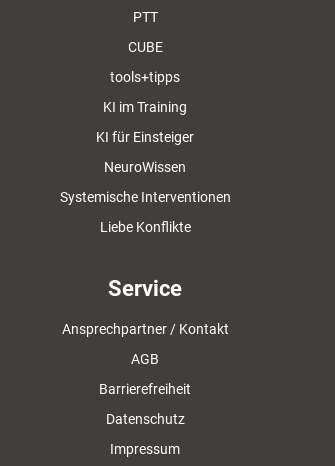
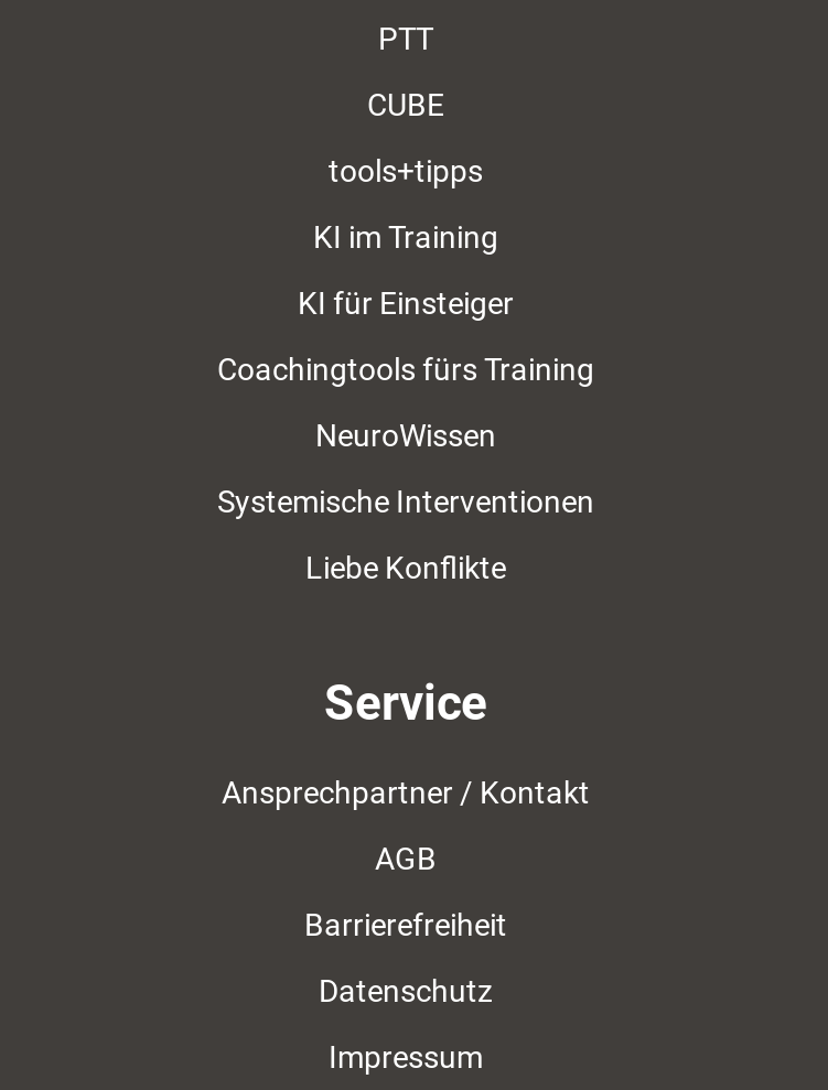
+ Coachingtools fürs Training
